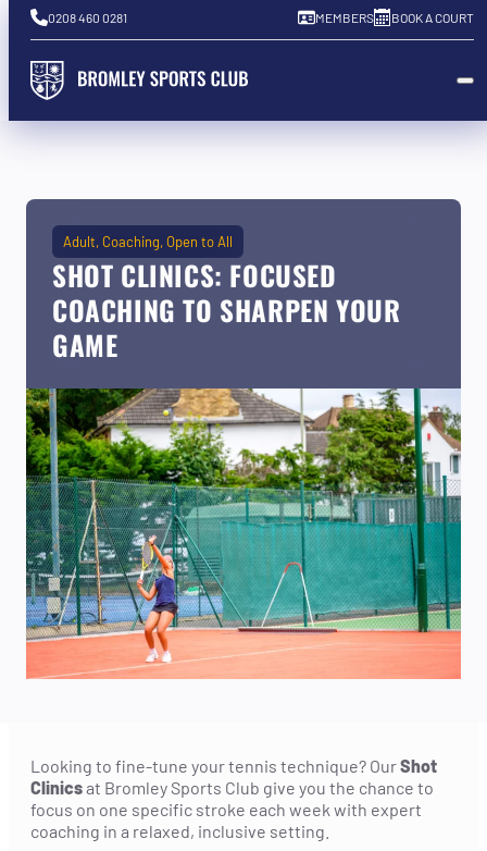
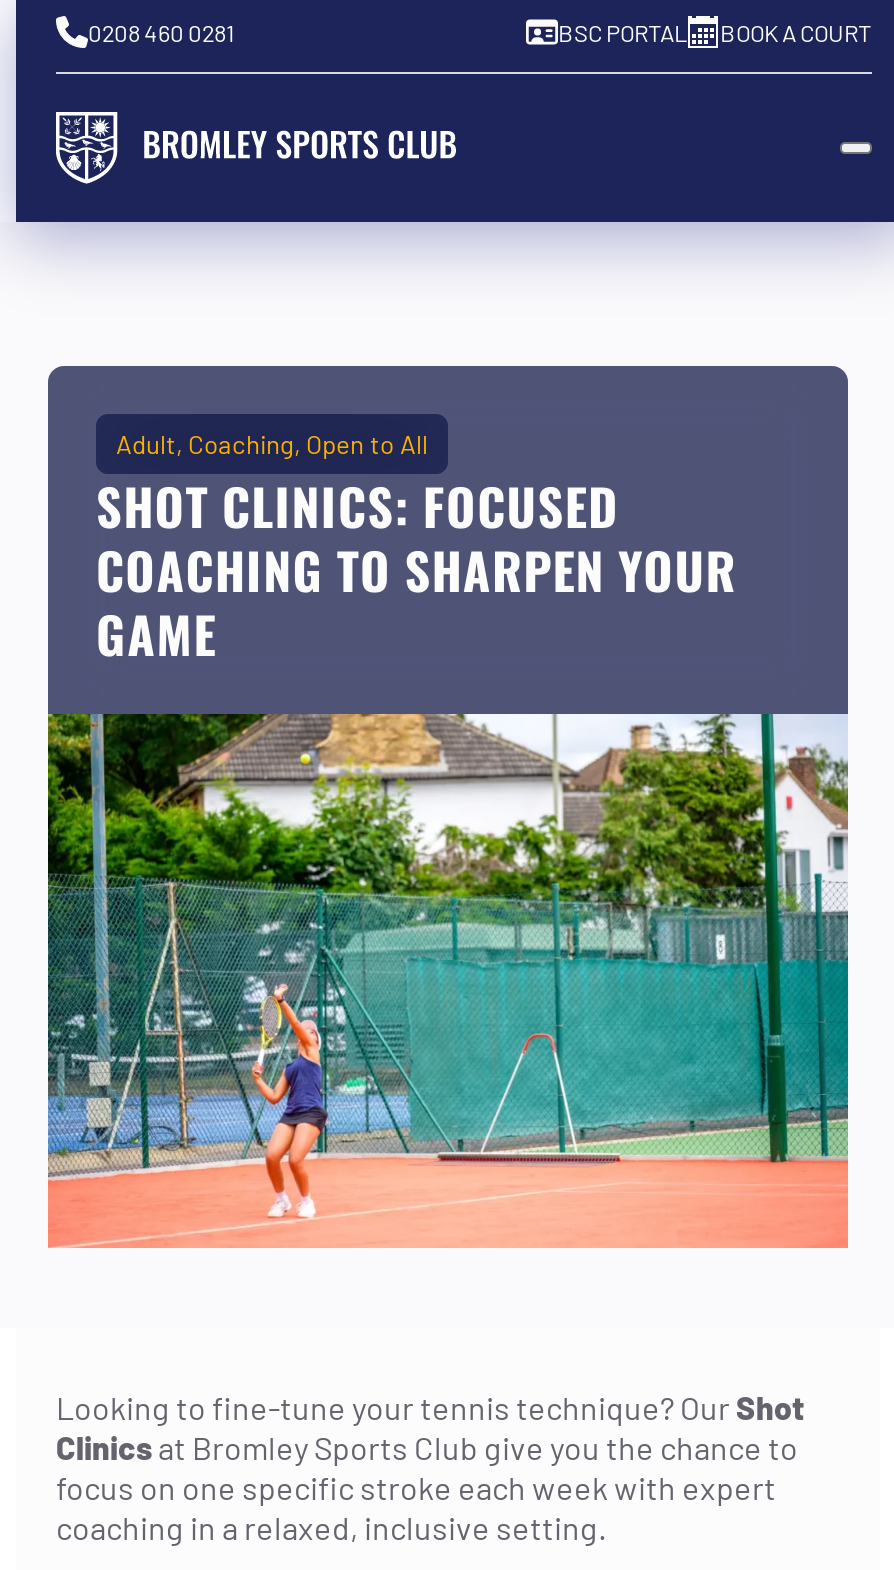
- MEMBERS
+ BSC PORTAL
